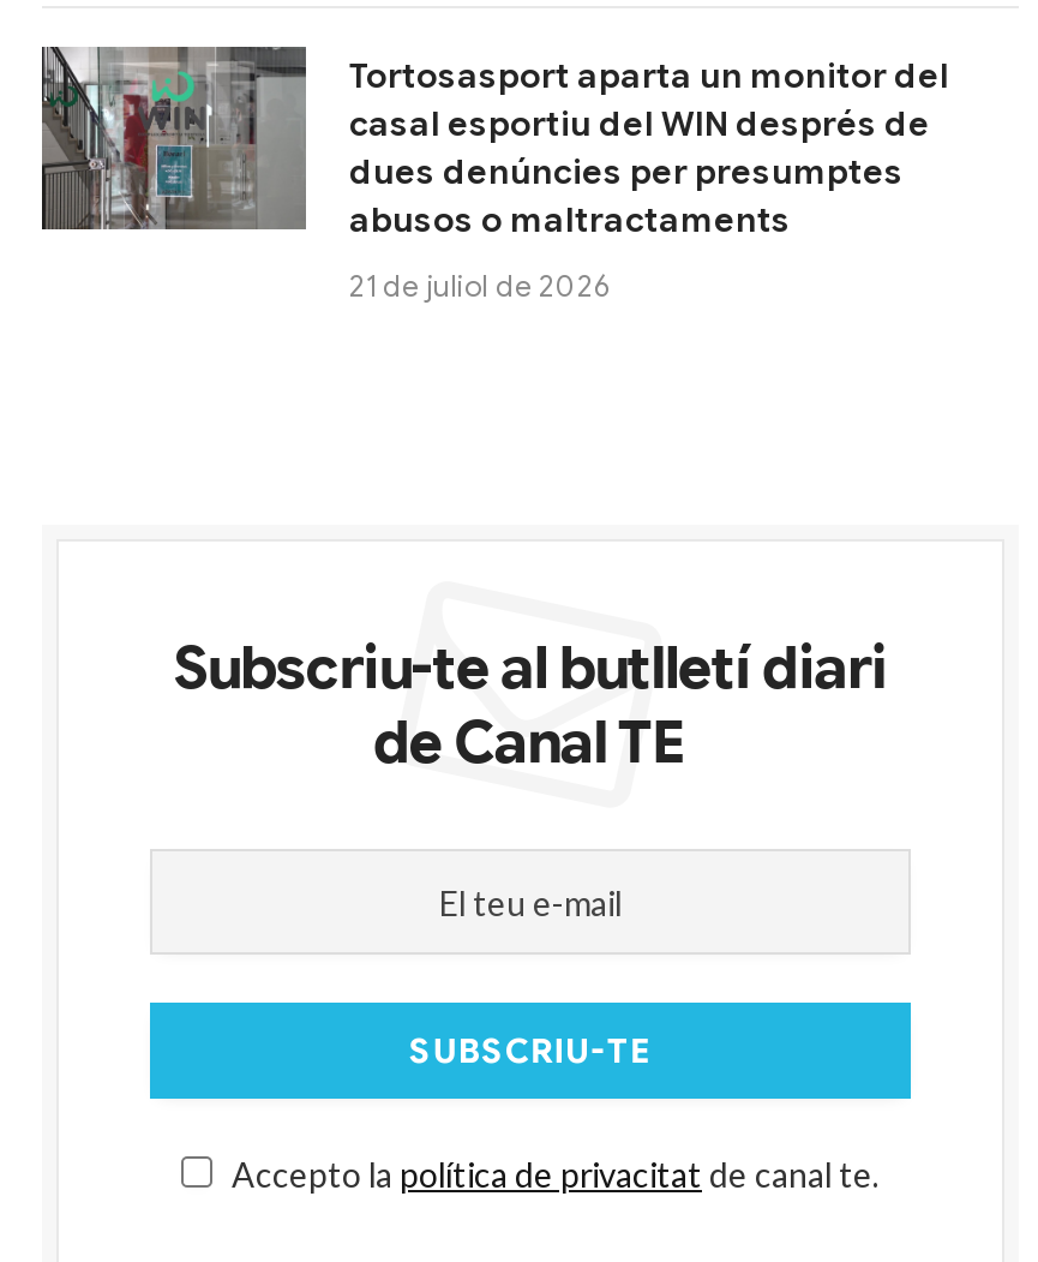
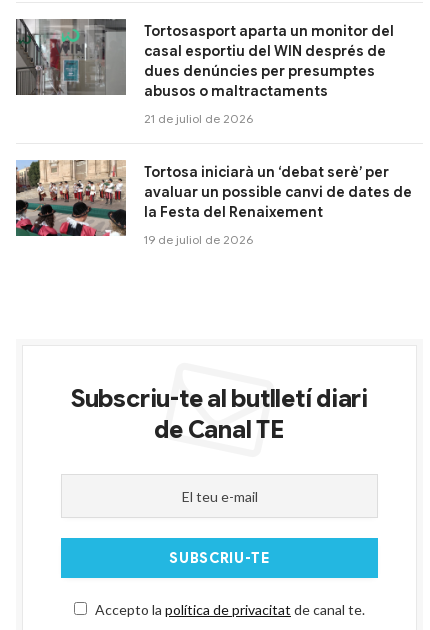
+ [image]
+ Tortosa iniciarà un ‘debat serè’ per
+ avaluar un possible canvi de dates de
+ la Festa del Renaixement
+ 19 de juliol de 2026
